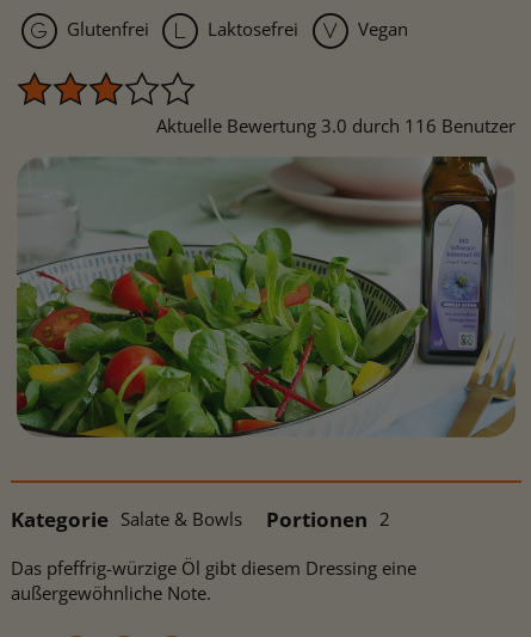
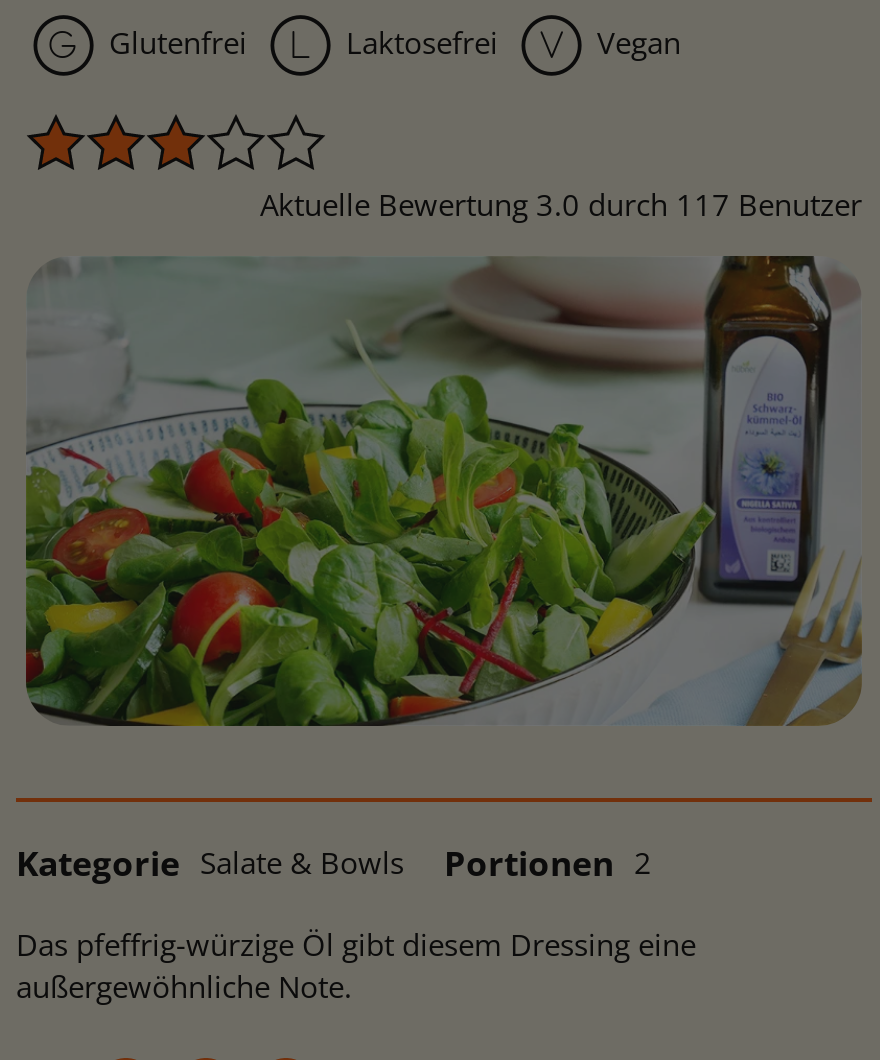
- Aktuelle Bewertung 3.0 durch 116 Benutzer
+ Aktuelle Bewertung 3.0 durch 117 Benutzer
